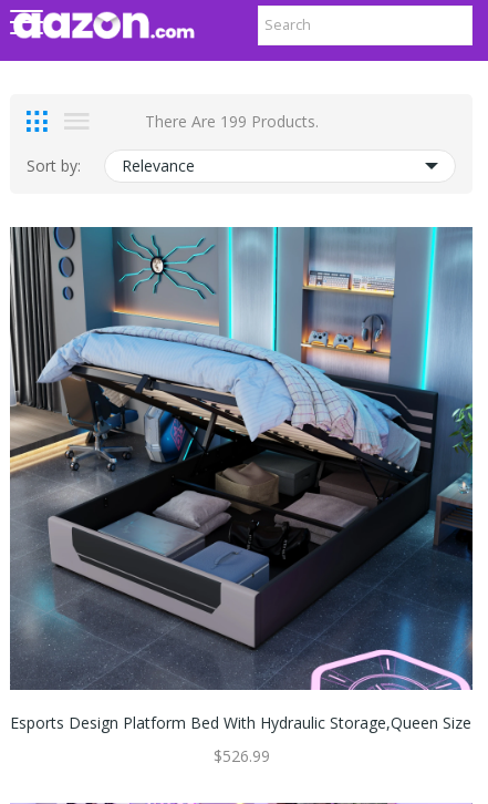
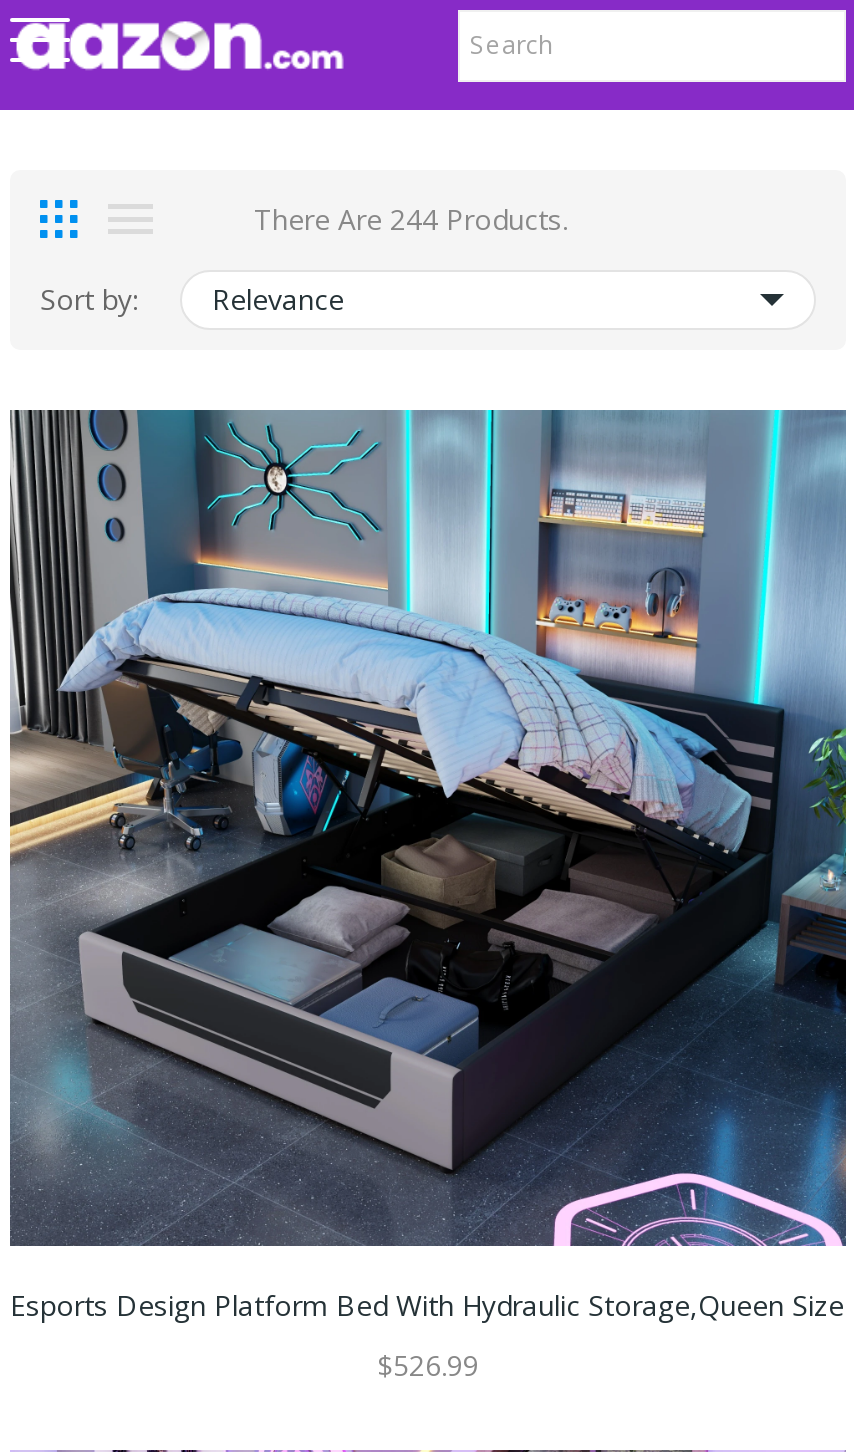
- There Are 199 Products.
+ There Are 244 Products.
